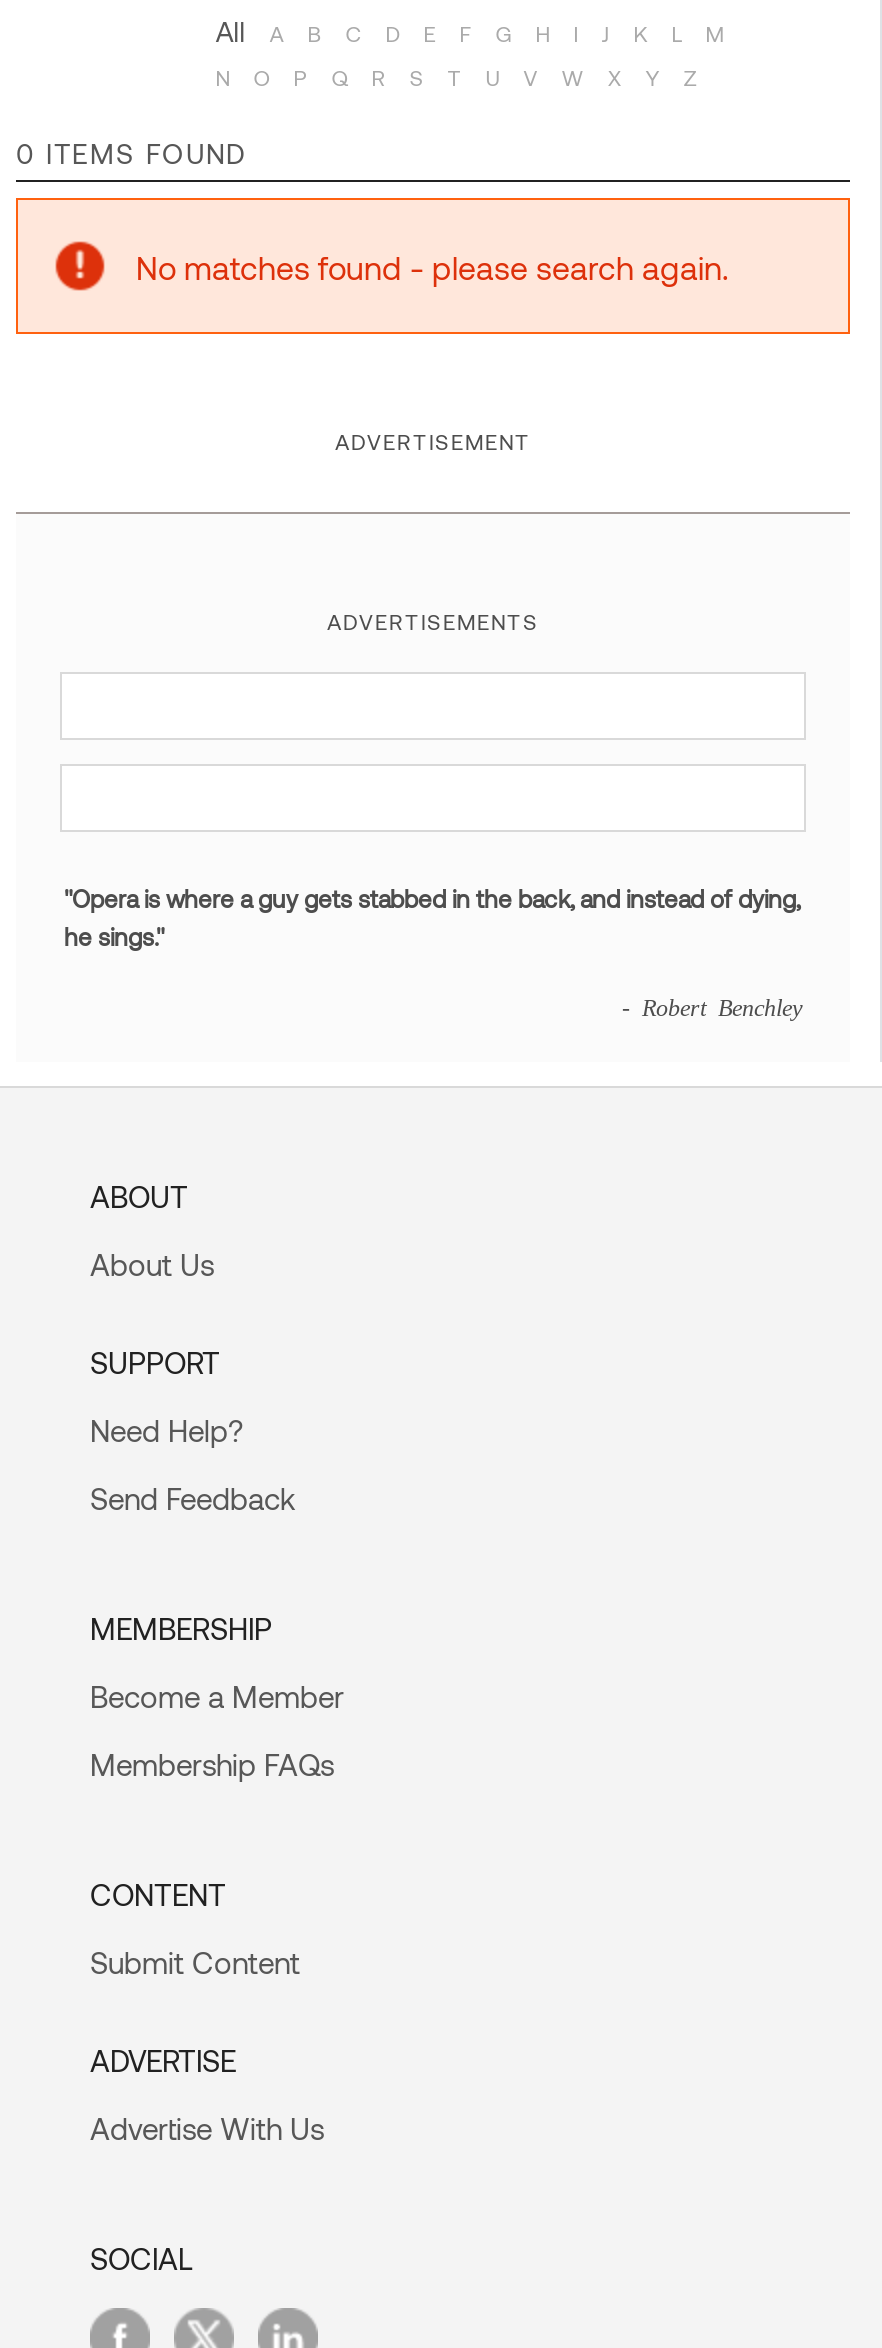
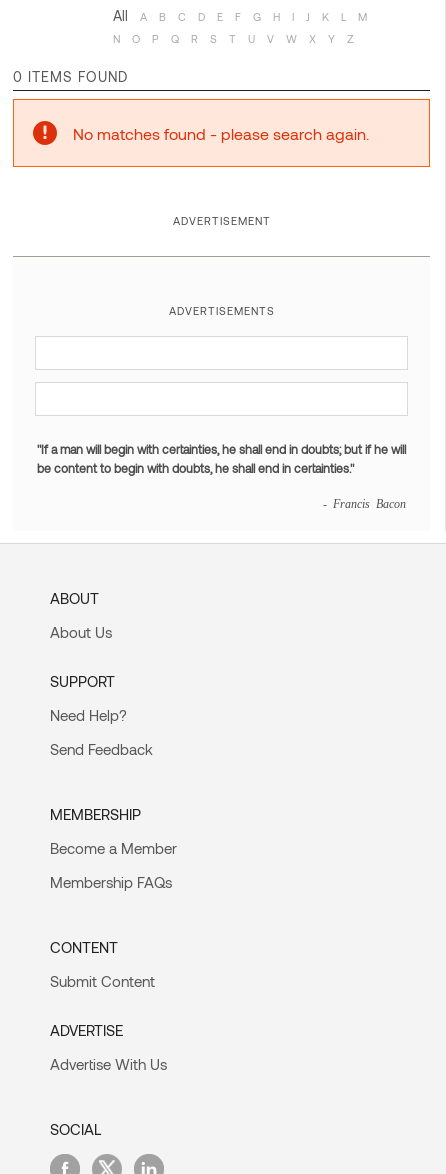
- "Opera is where a guy gets stabbed in the back, and instead of dying,
- he sings."
+ "If a man will begin with certainties, he shall end in doubts; but if he will
+ be content to begin with doubts, he shall end in certainties."

- - Robert Benchley
+ - Francis Bacon
